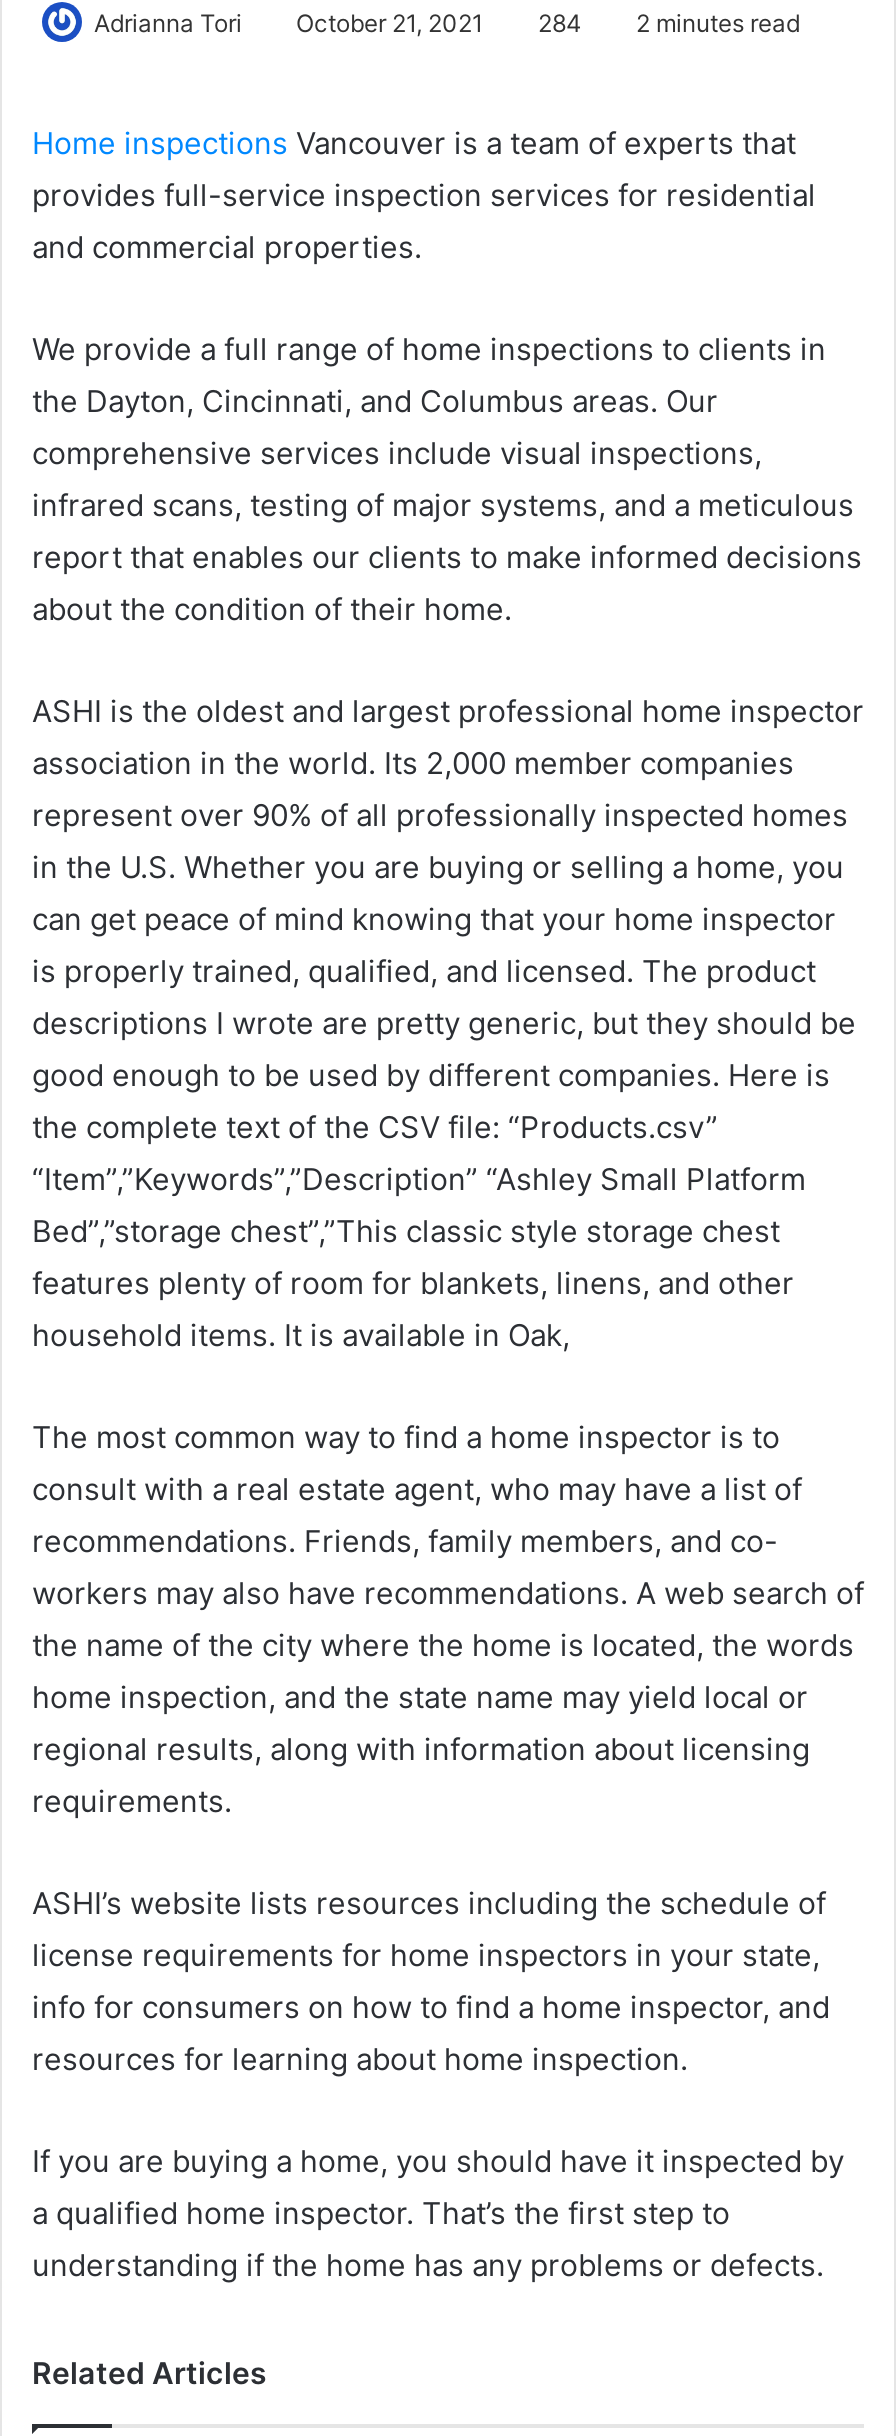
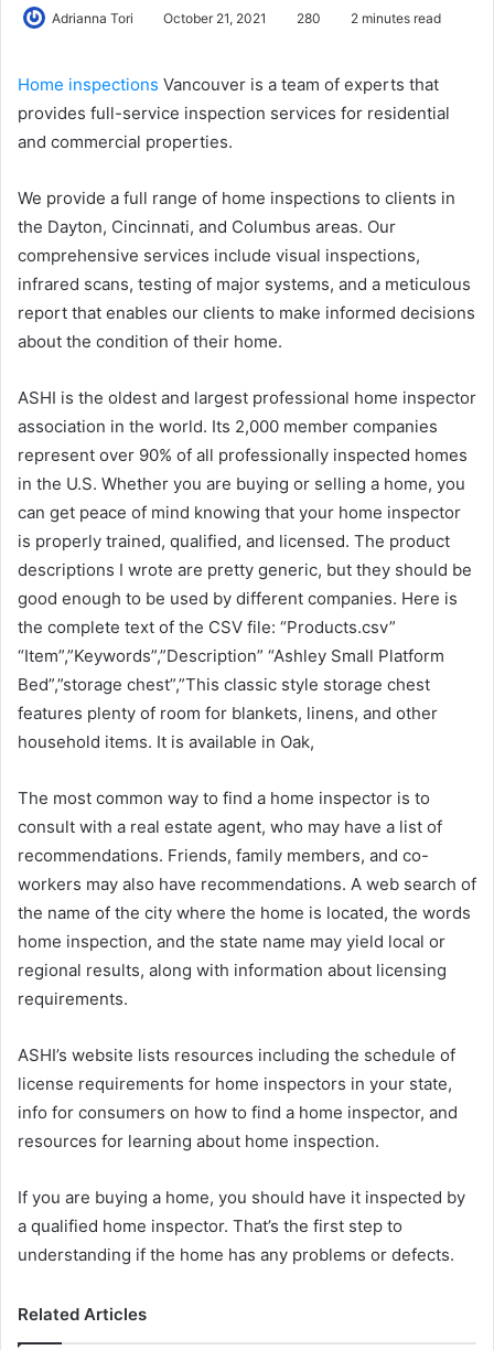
- Adrianna Tori October 21, 2021 284 2 minutes read
+ Adrianna Tori October 21, 2021 280 2 minutes read
